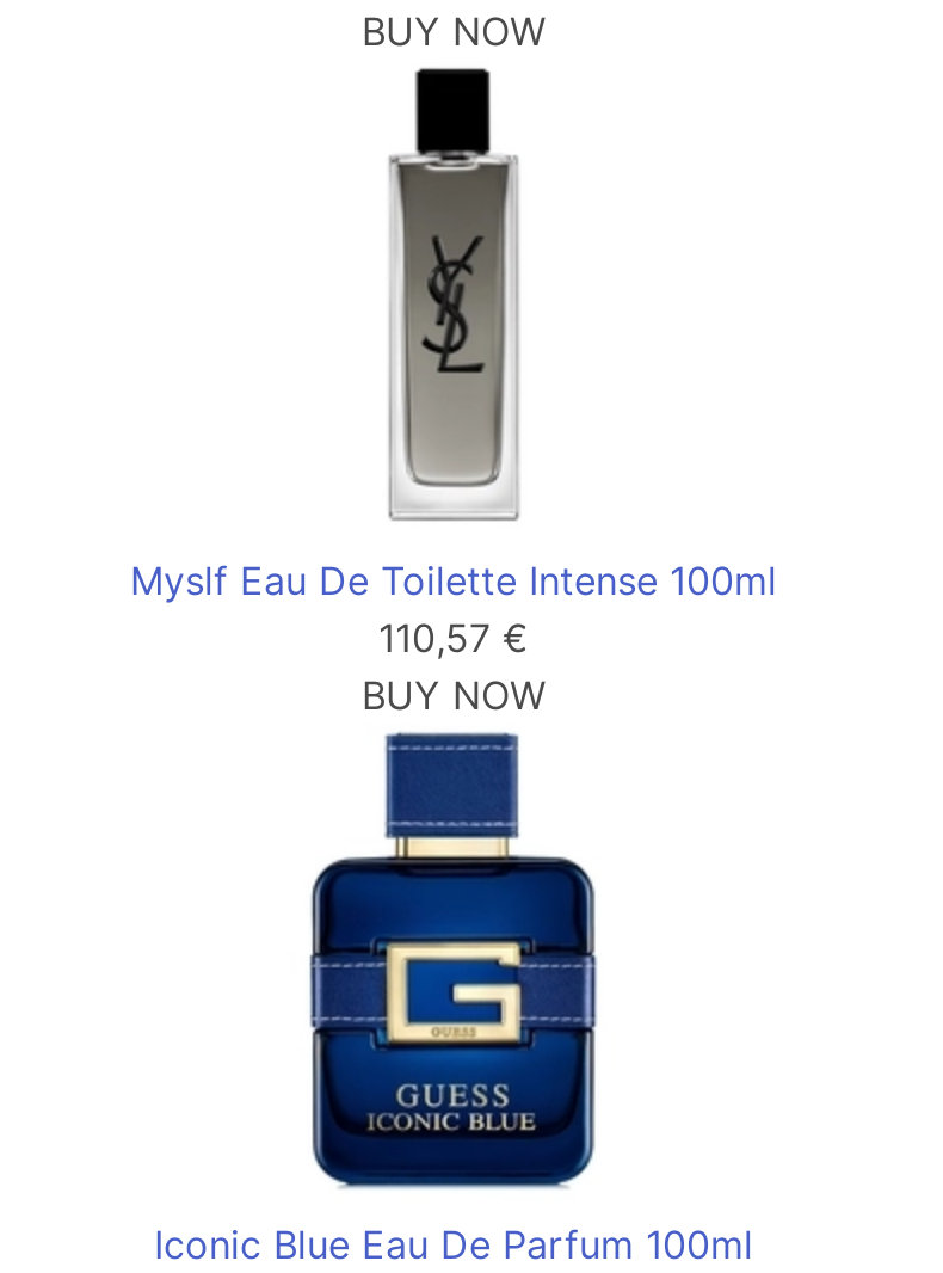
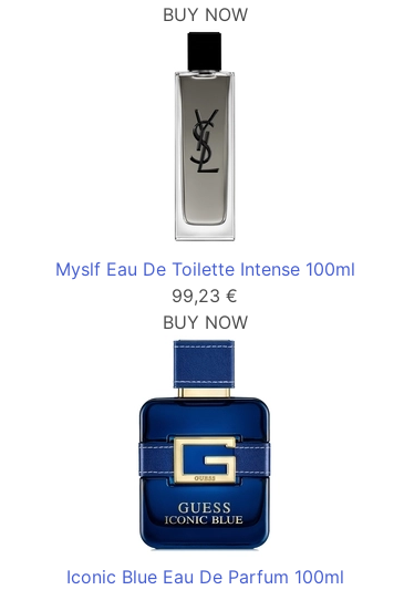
- 110,57 €
+ 99,23 €
